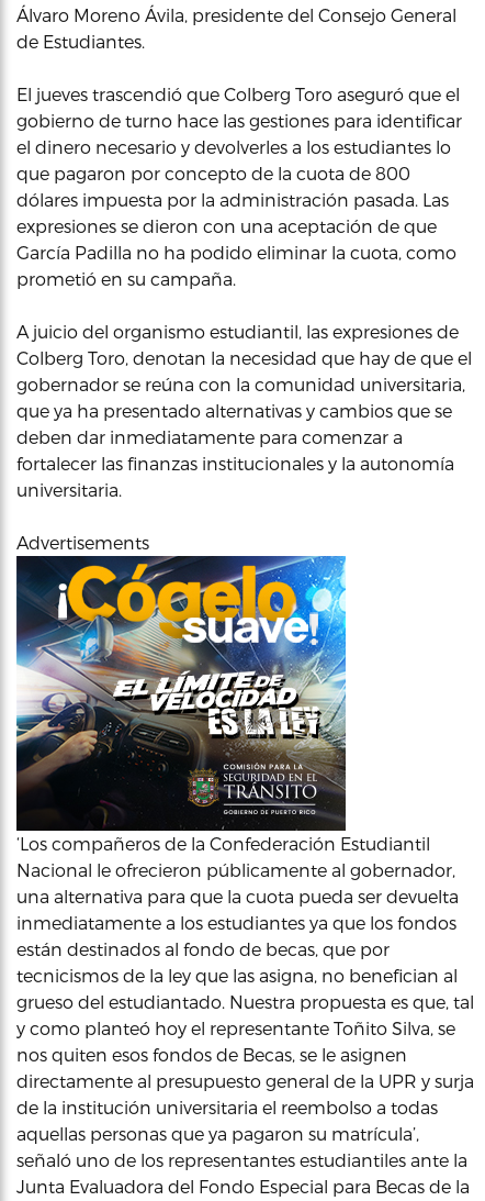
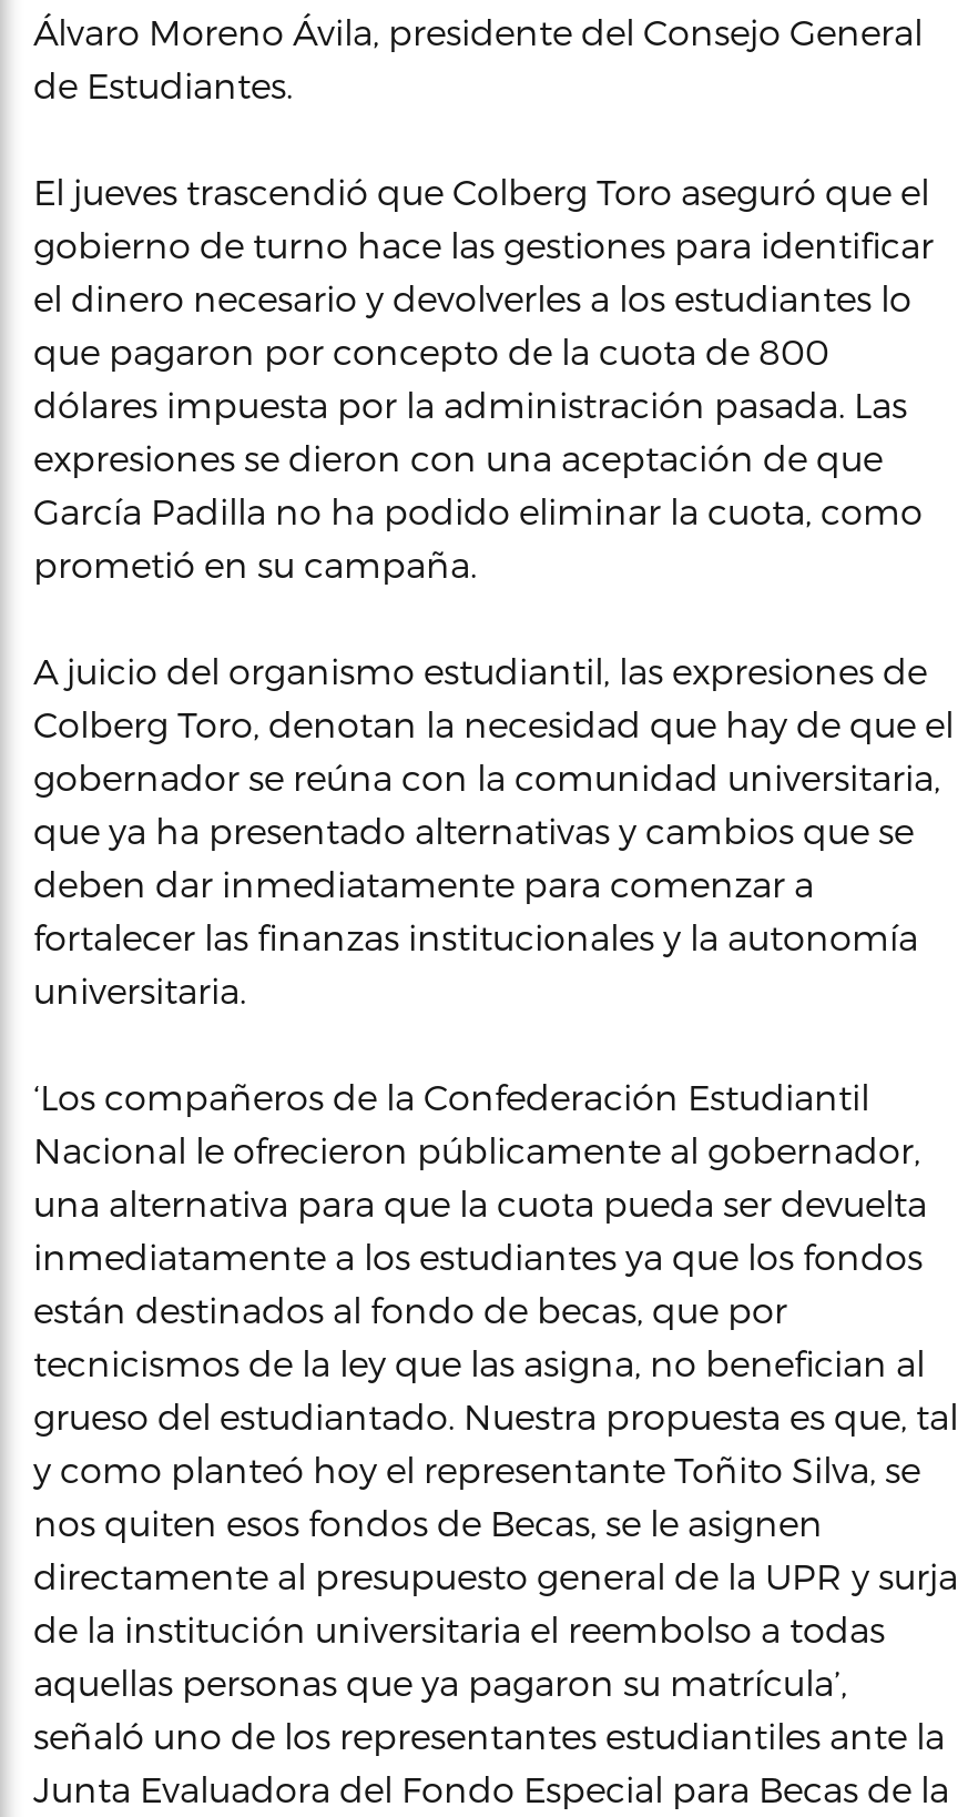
- Advertisements

- [image]
